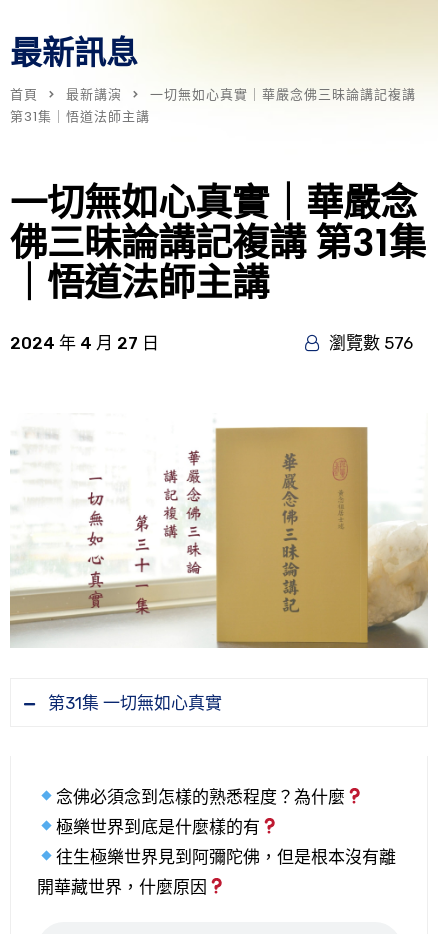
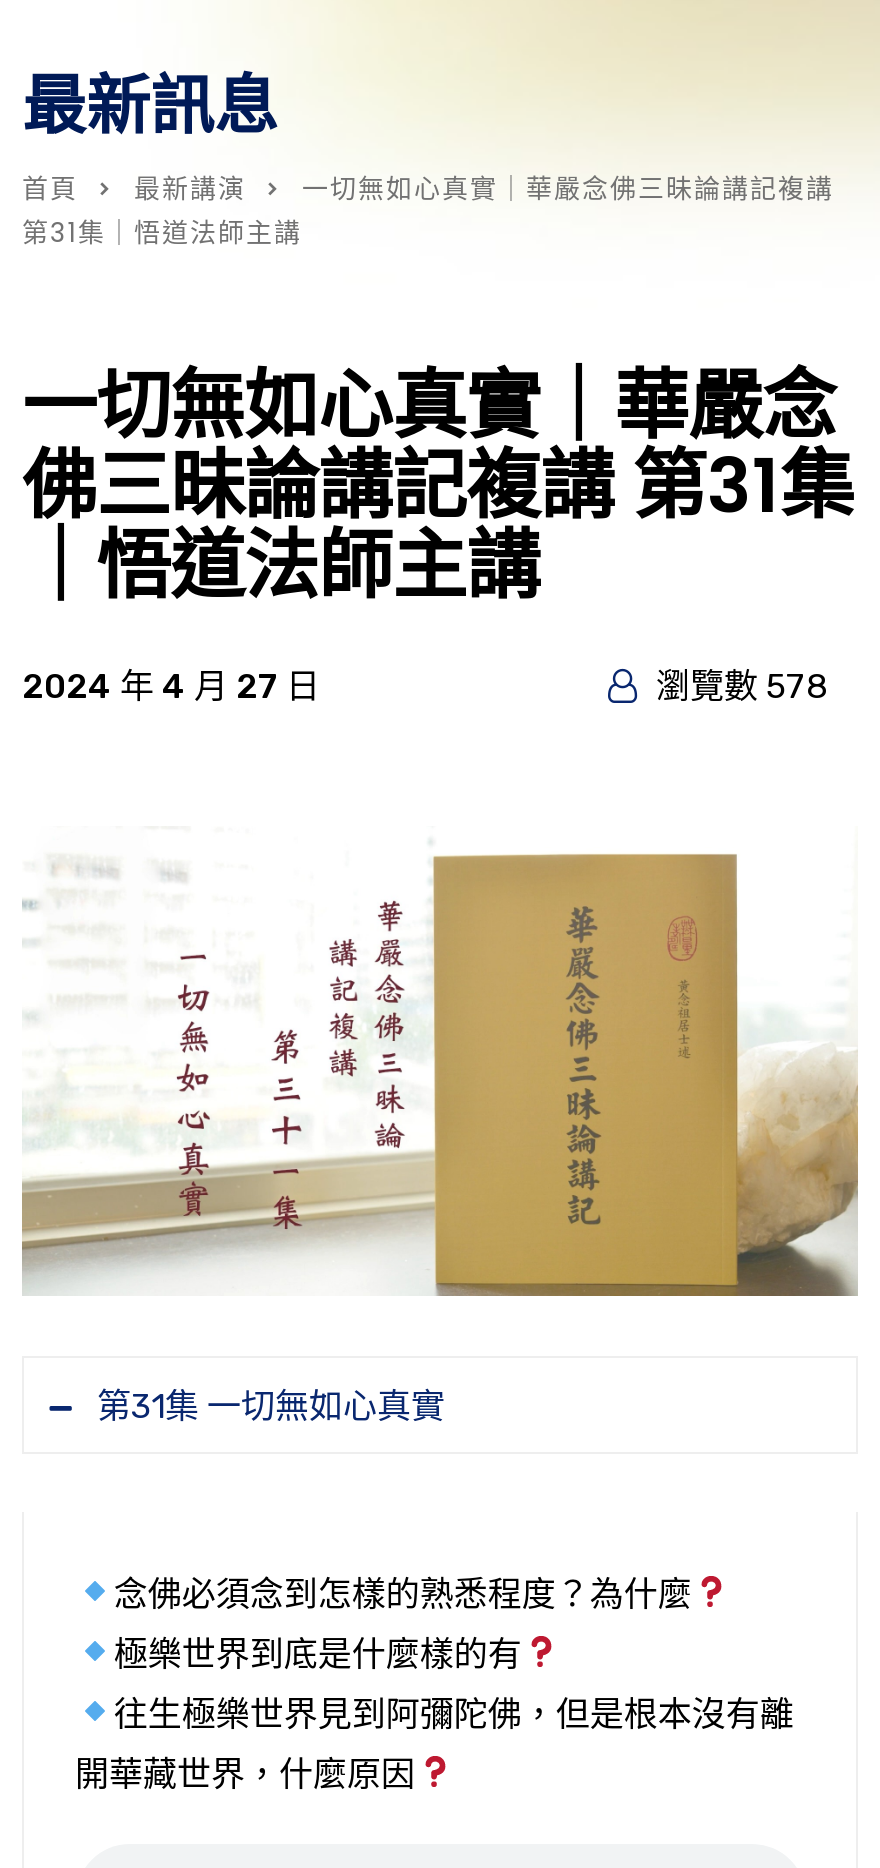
- 瀏覽數 576
+ 瀏覽數 578
